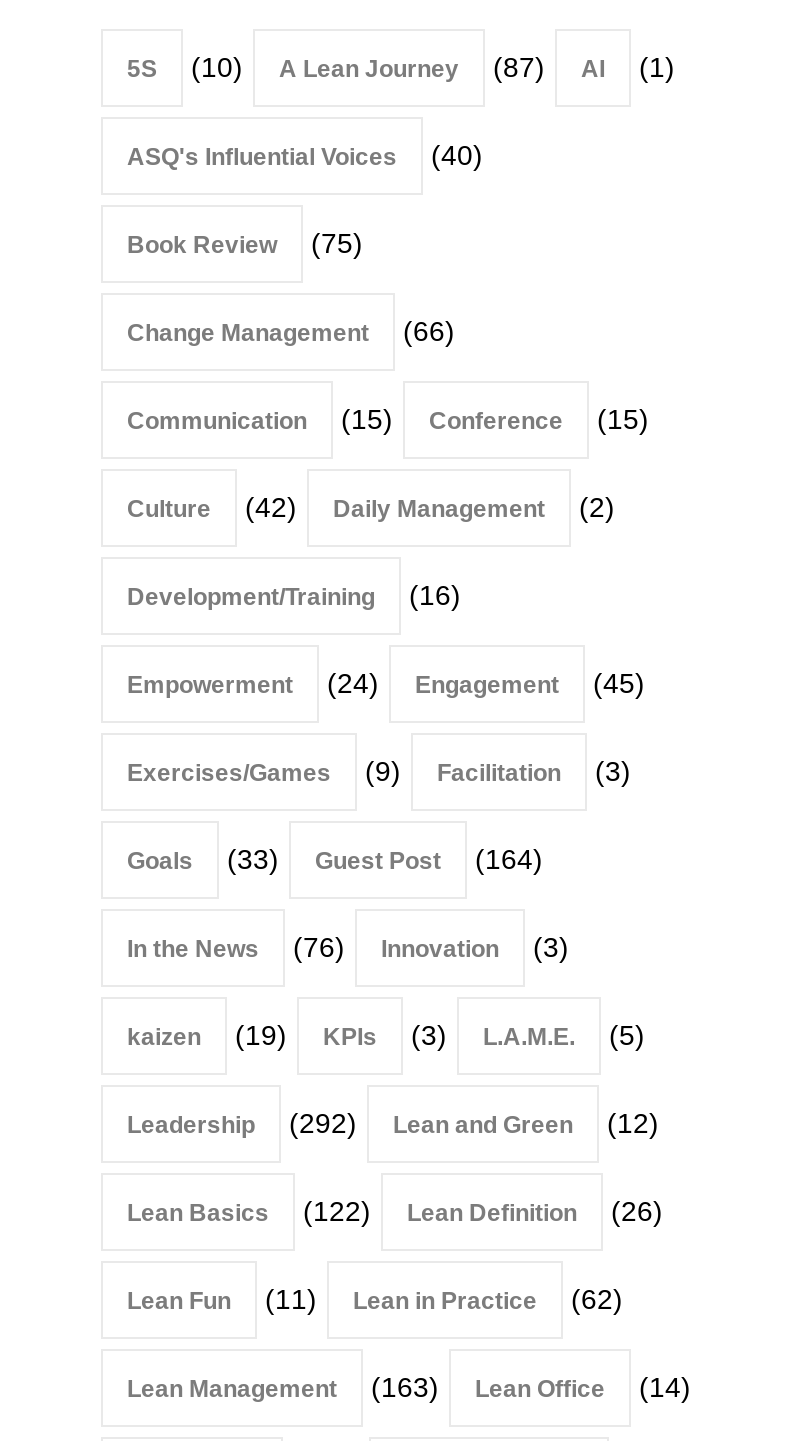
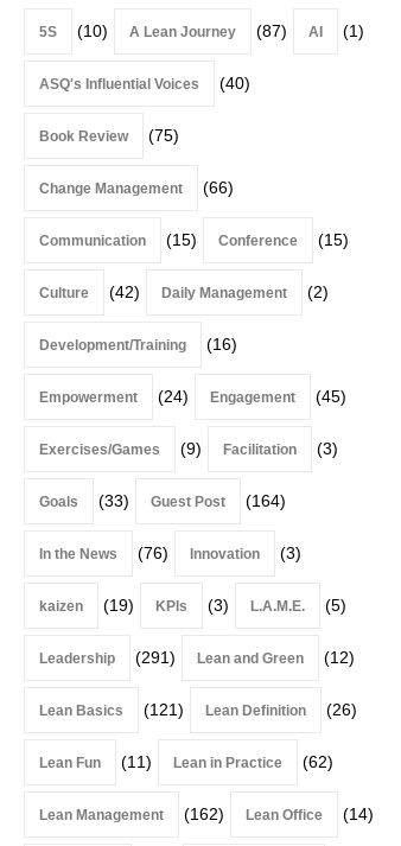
- Leadership (292) Lean and Green (12)
+ Leadership (291) Lean and Green (12)

- Lean Basics (122) Lean Definition (26)
+ Lean Basics (121) Lean Definition (26)

- Lean Management (163) Lean Office (14)
+ Lean Management (162) Lean Office (14)
